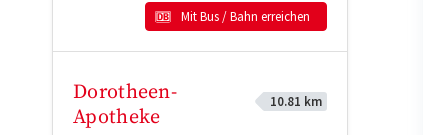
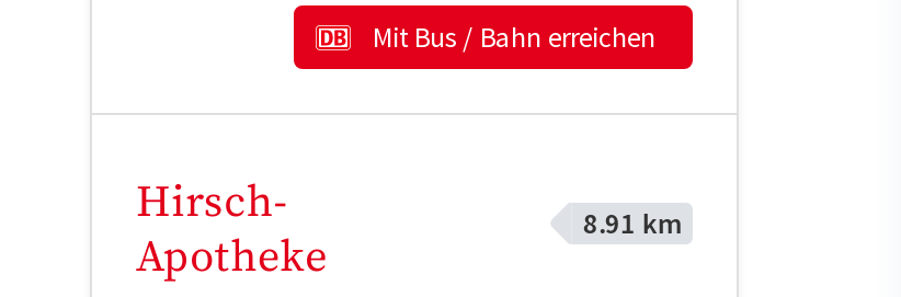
- Dorotheen-
+ Hirsch-

- 10.81 km
+ 8.91 km
